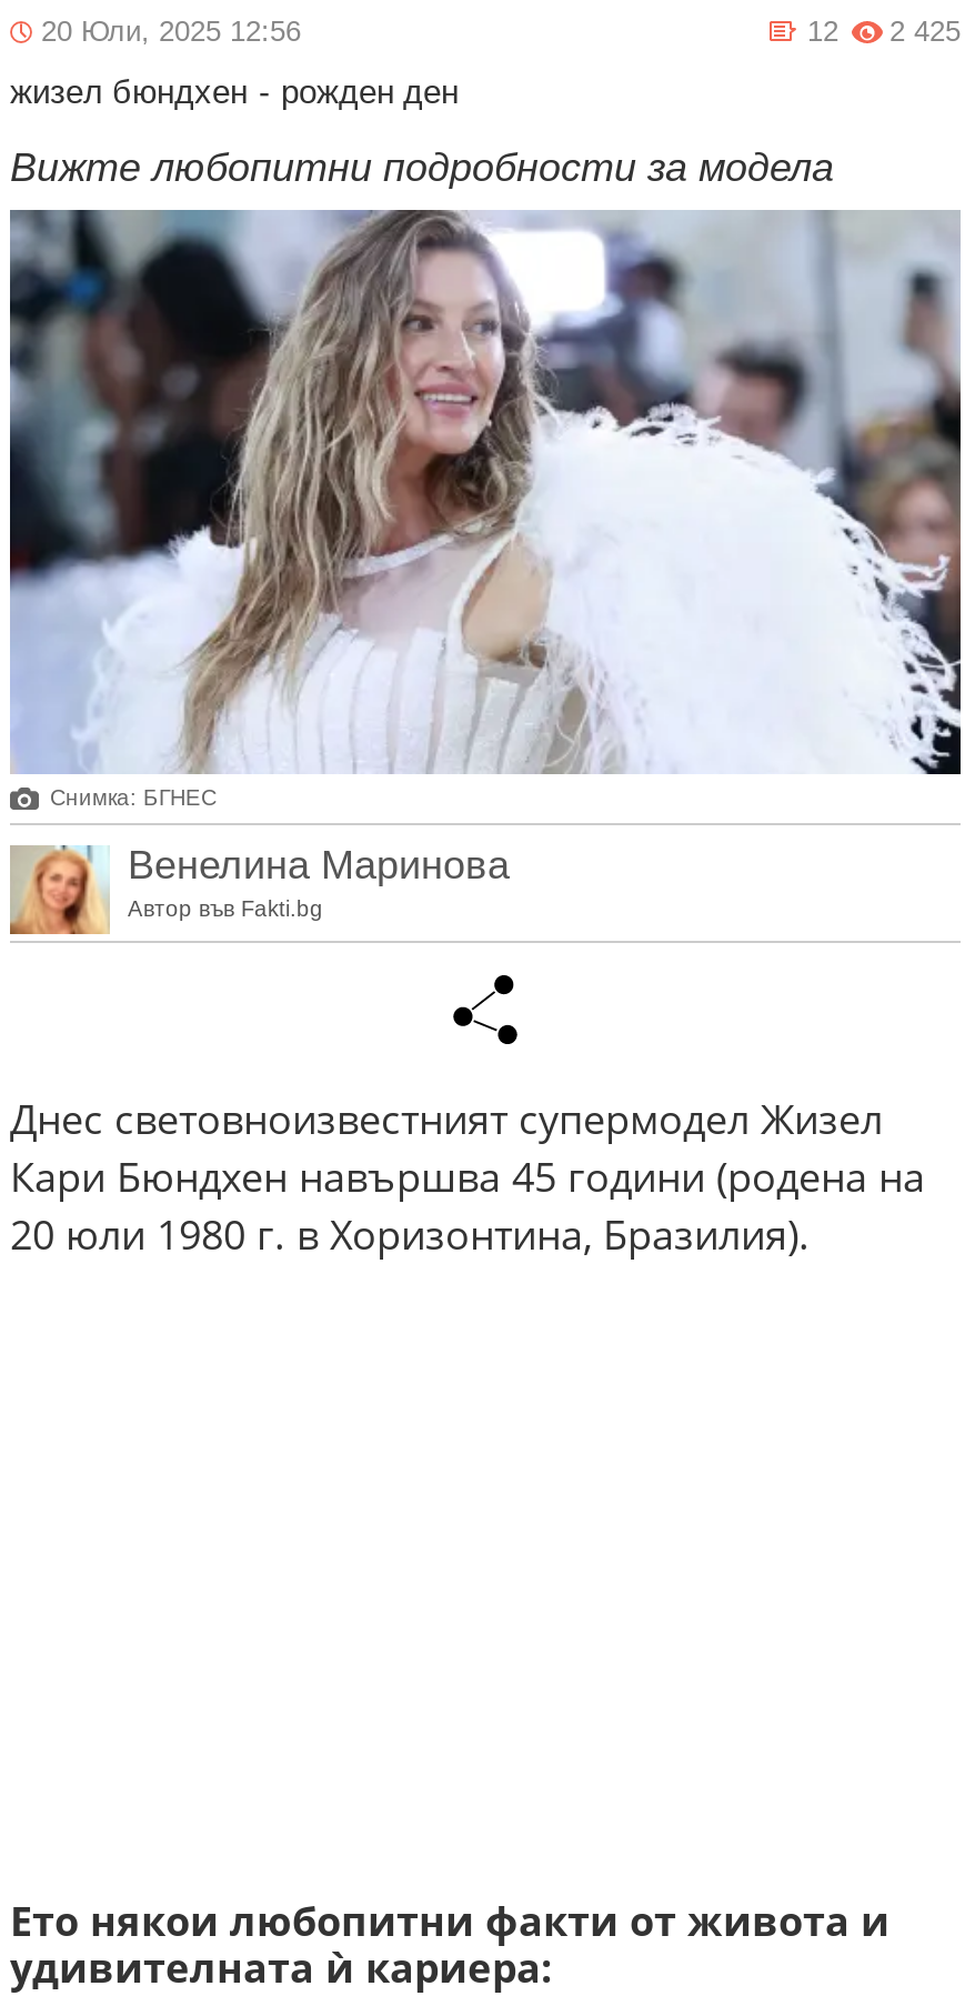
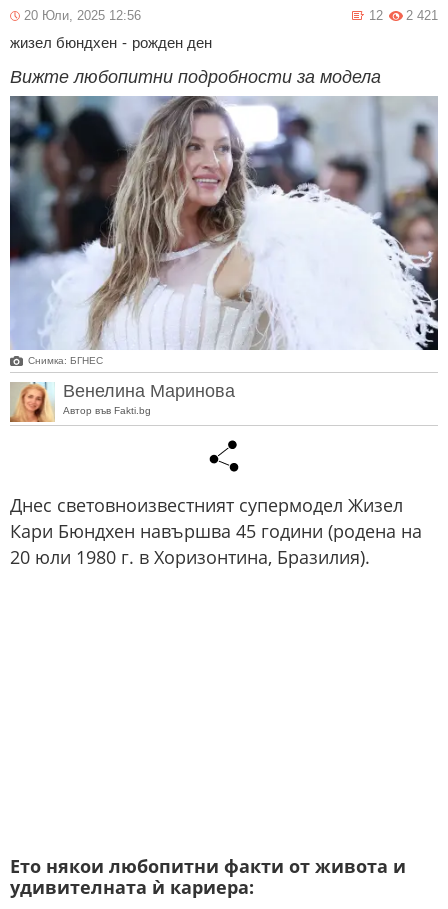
- 12 2 425
+ 12 2 421
